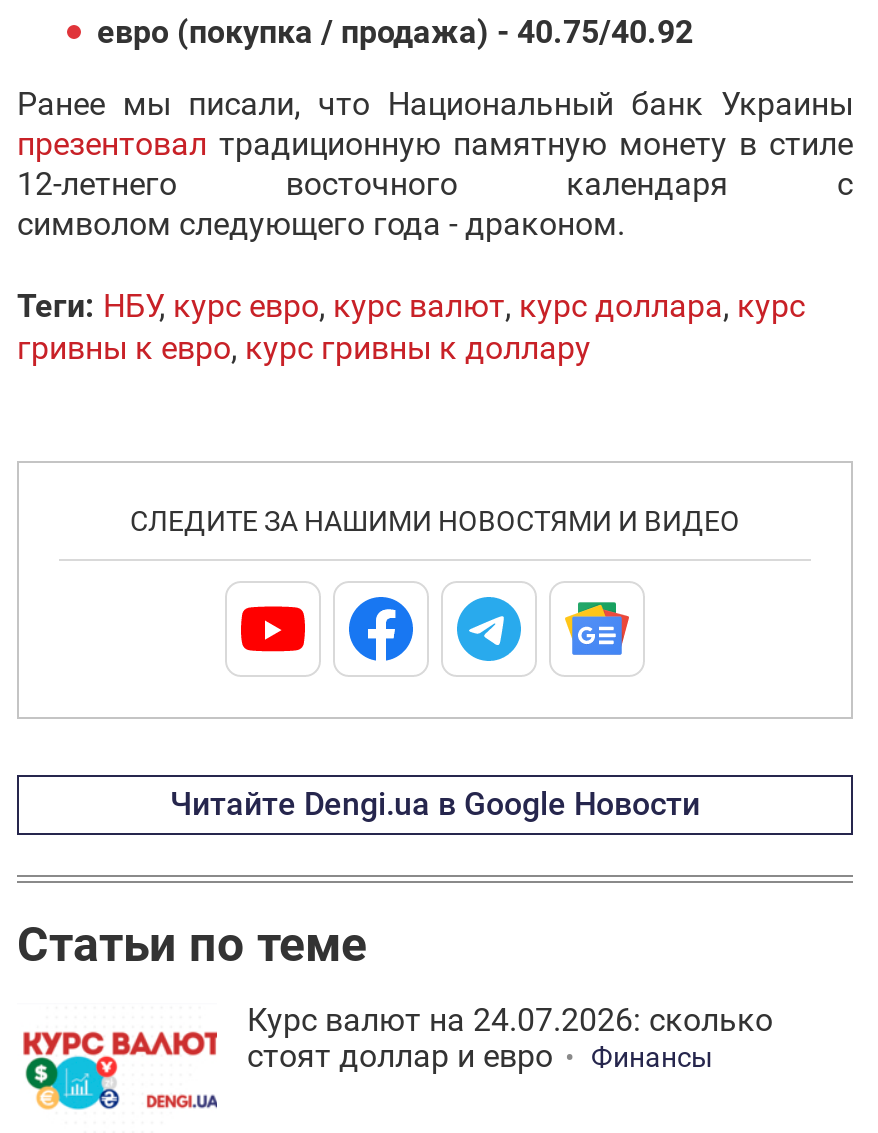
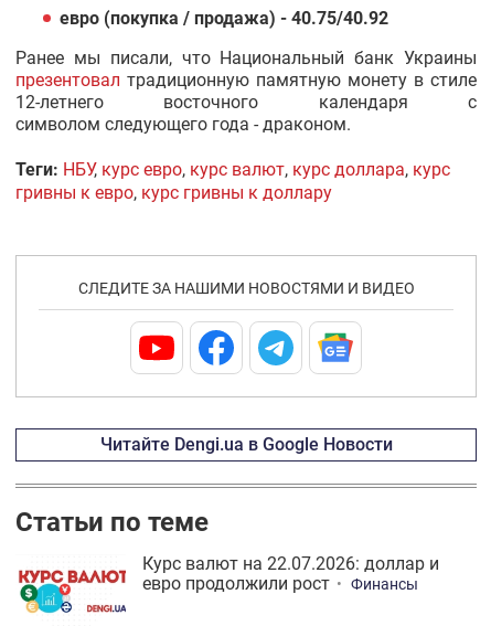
- Курс валют на 24.07.2026: сколько
- стоят доллар и евро
+ Курс валют на 22.07.2026: доллар и
+ евро продолжили рост
